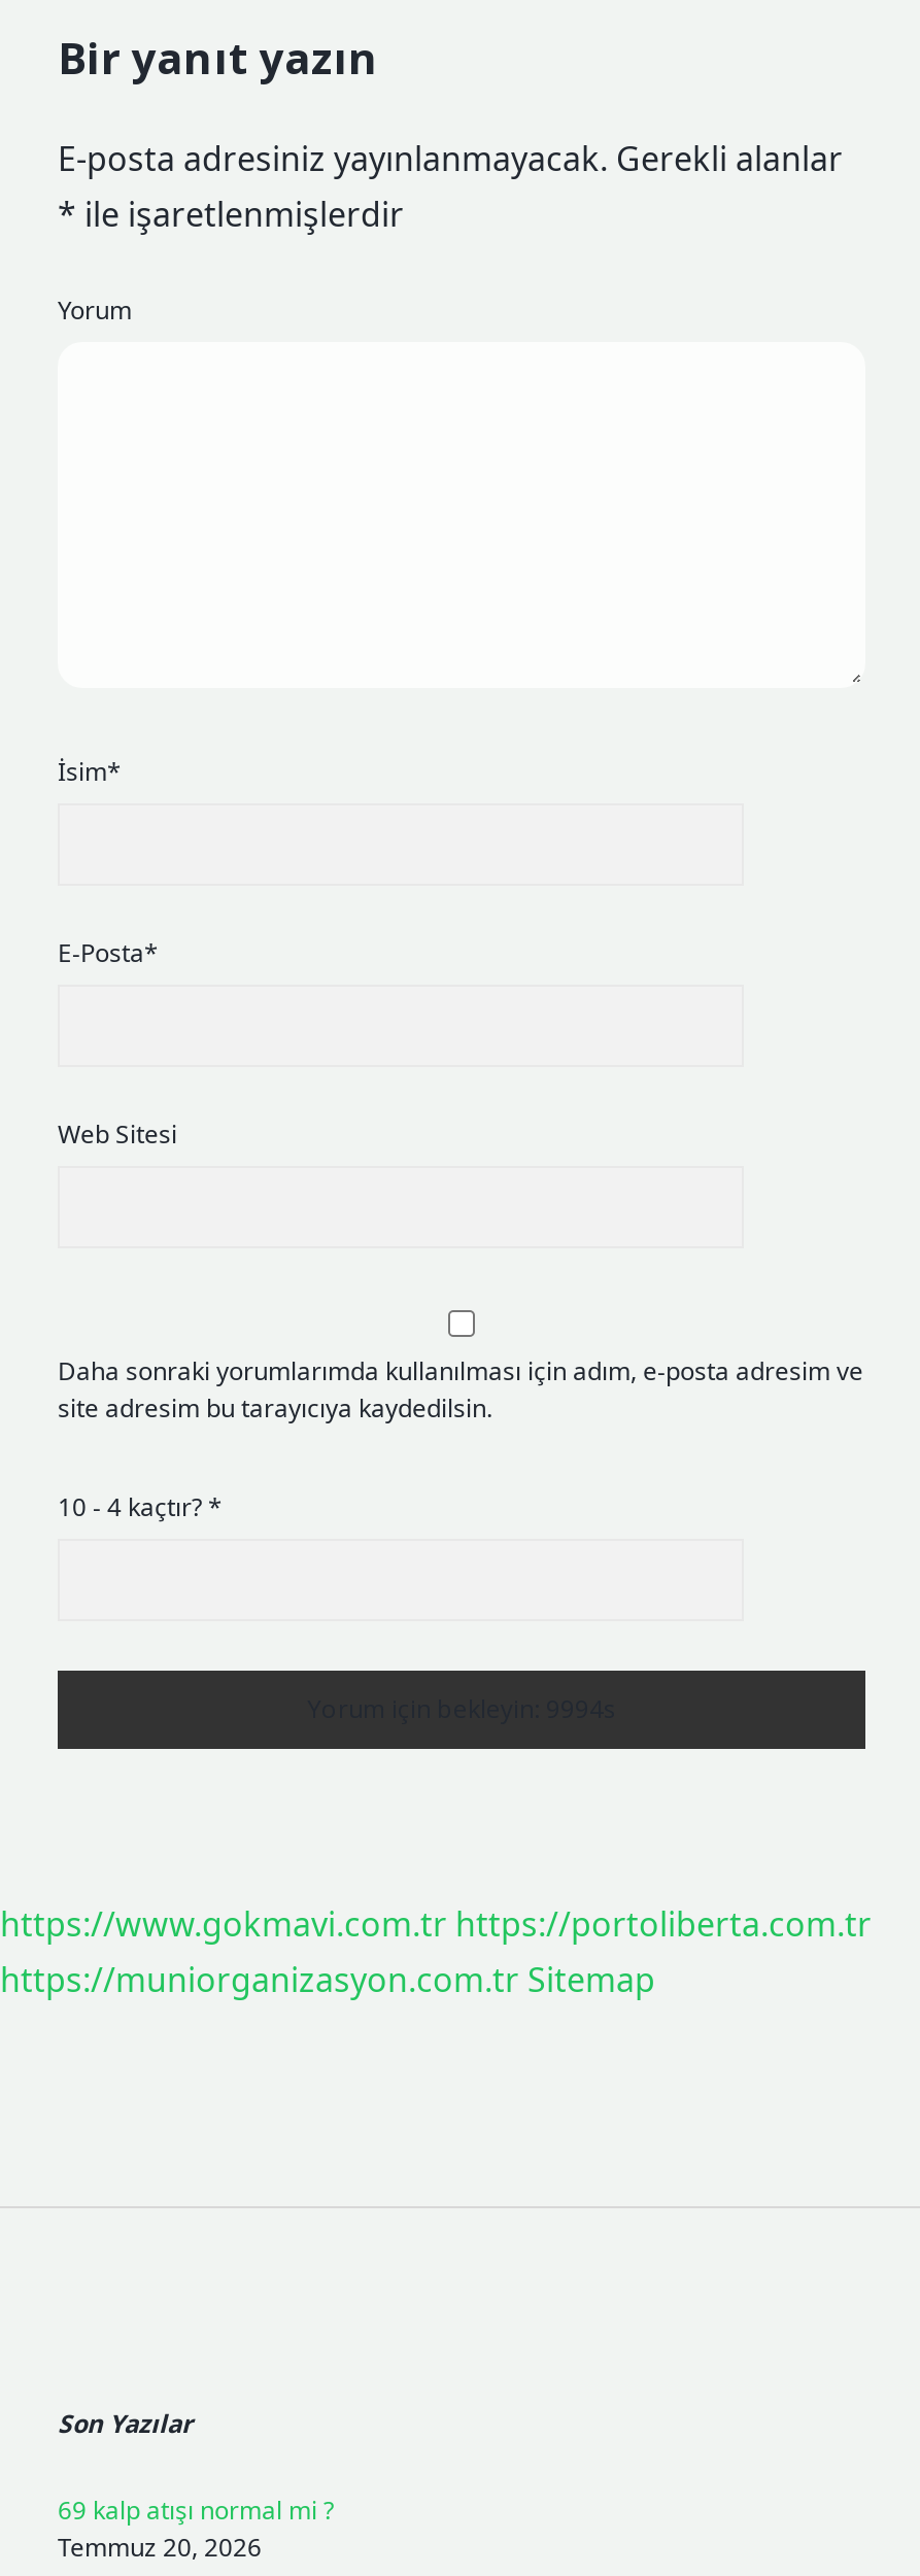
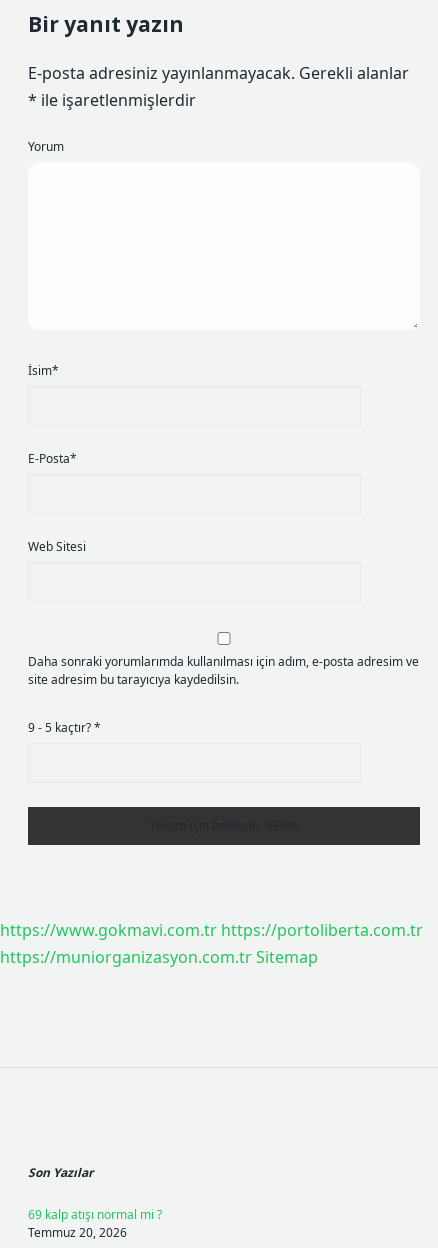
- 10 - 4 kaçtır? *
+ 9 - 5 kaçtır? *
